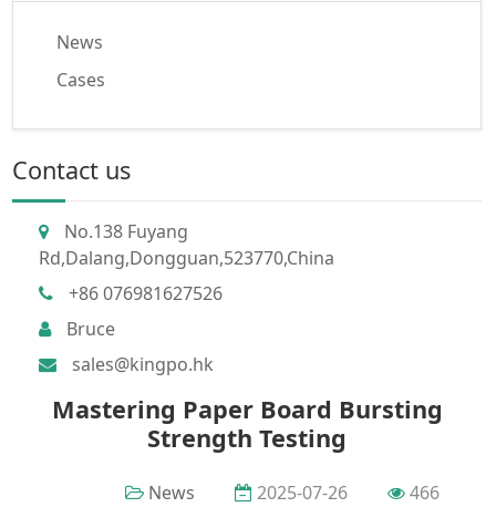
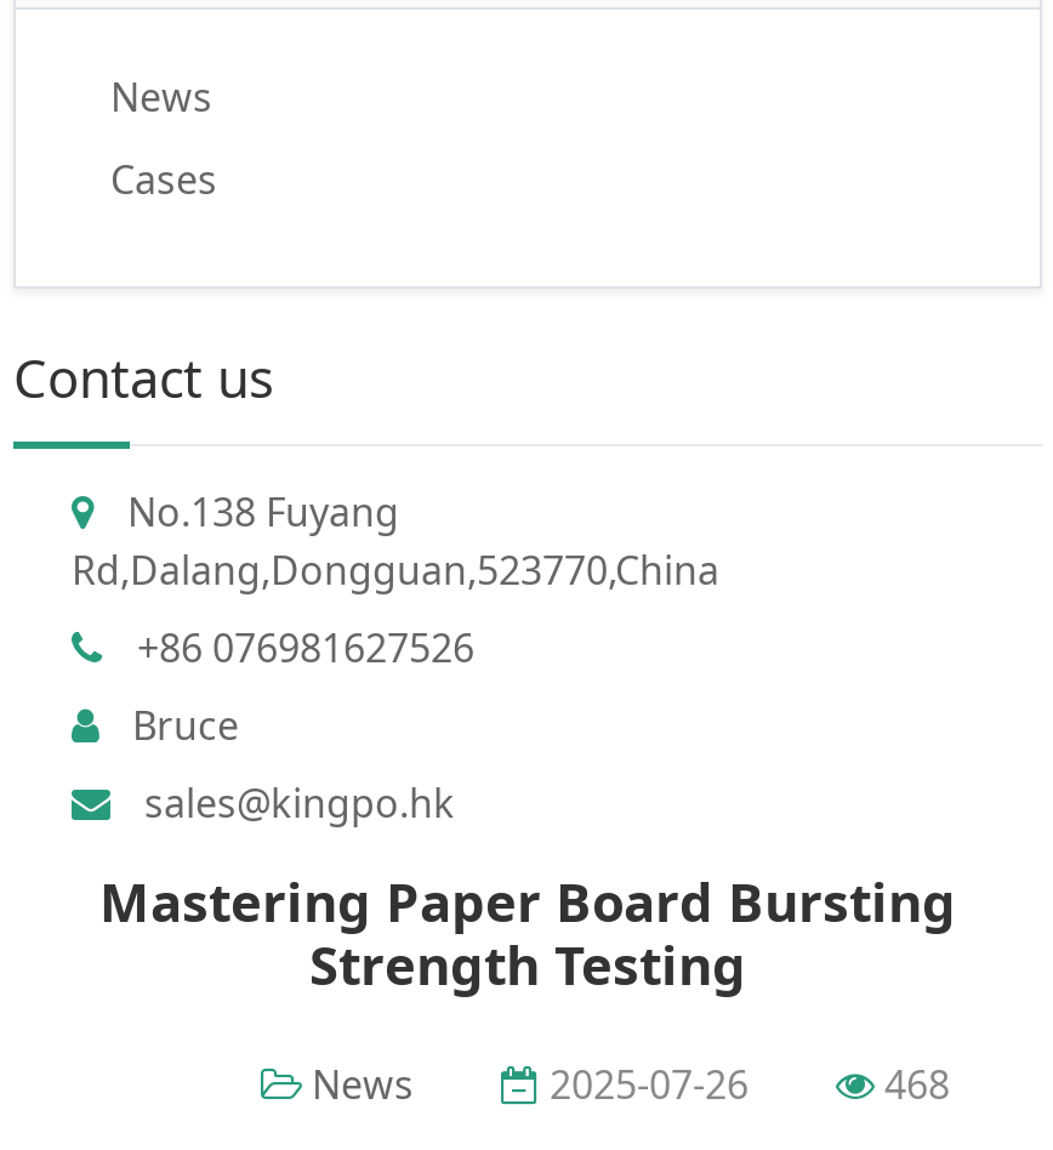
- 466
+ 468
